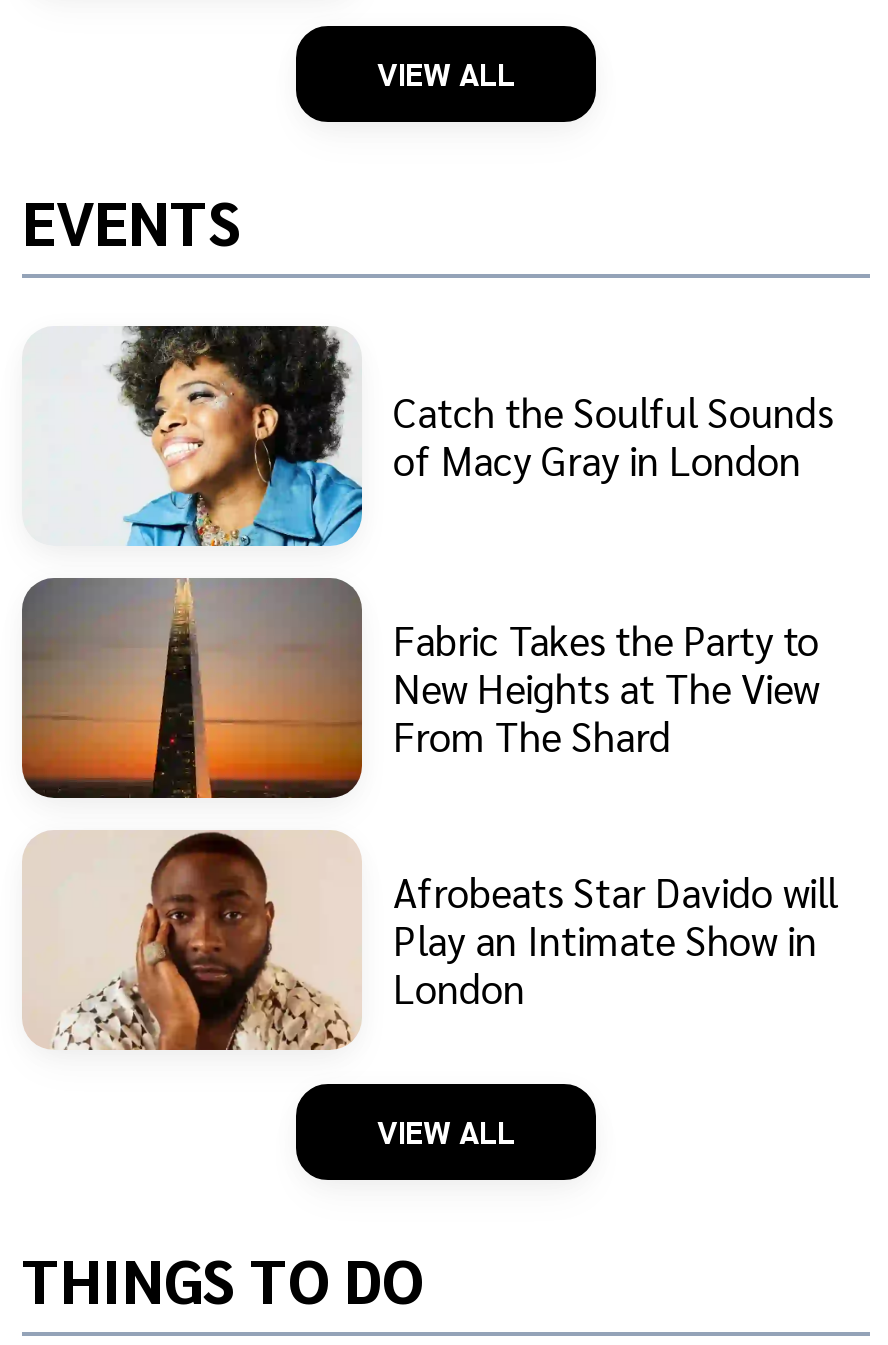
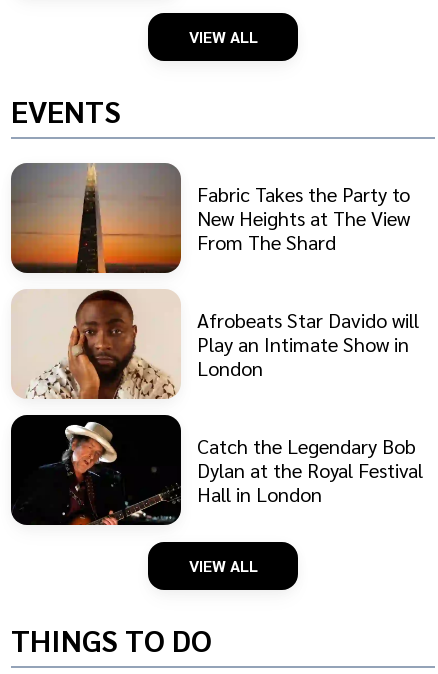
- [image]
- Catch the Soulful Sounds
- of Macy Gray in London

moved up: [image] | Fabric Takes the Party to | New Heights at The View | From The Shard | Afrobeats Star Davido will | Play an Intimate Show in | London

+ [image]
+ Catch the Legendary Bob
+ Dylan at the Royal Festival
+ Hall in London
